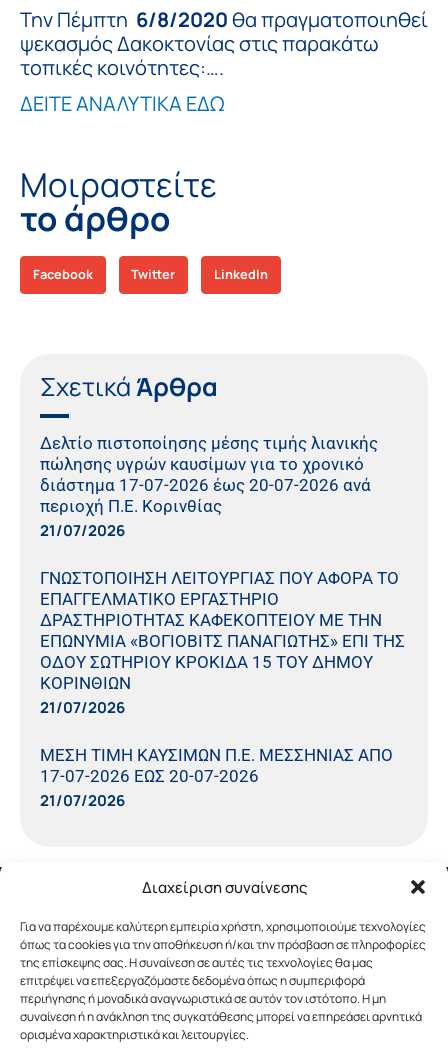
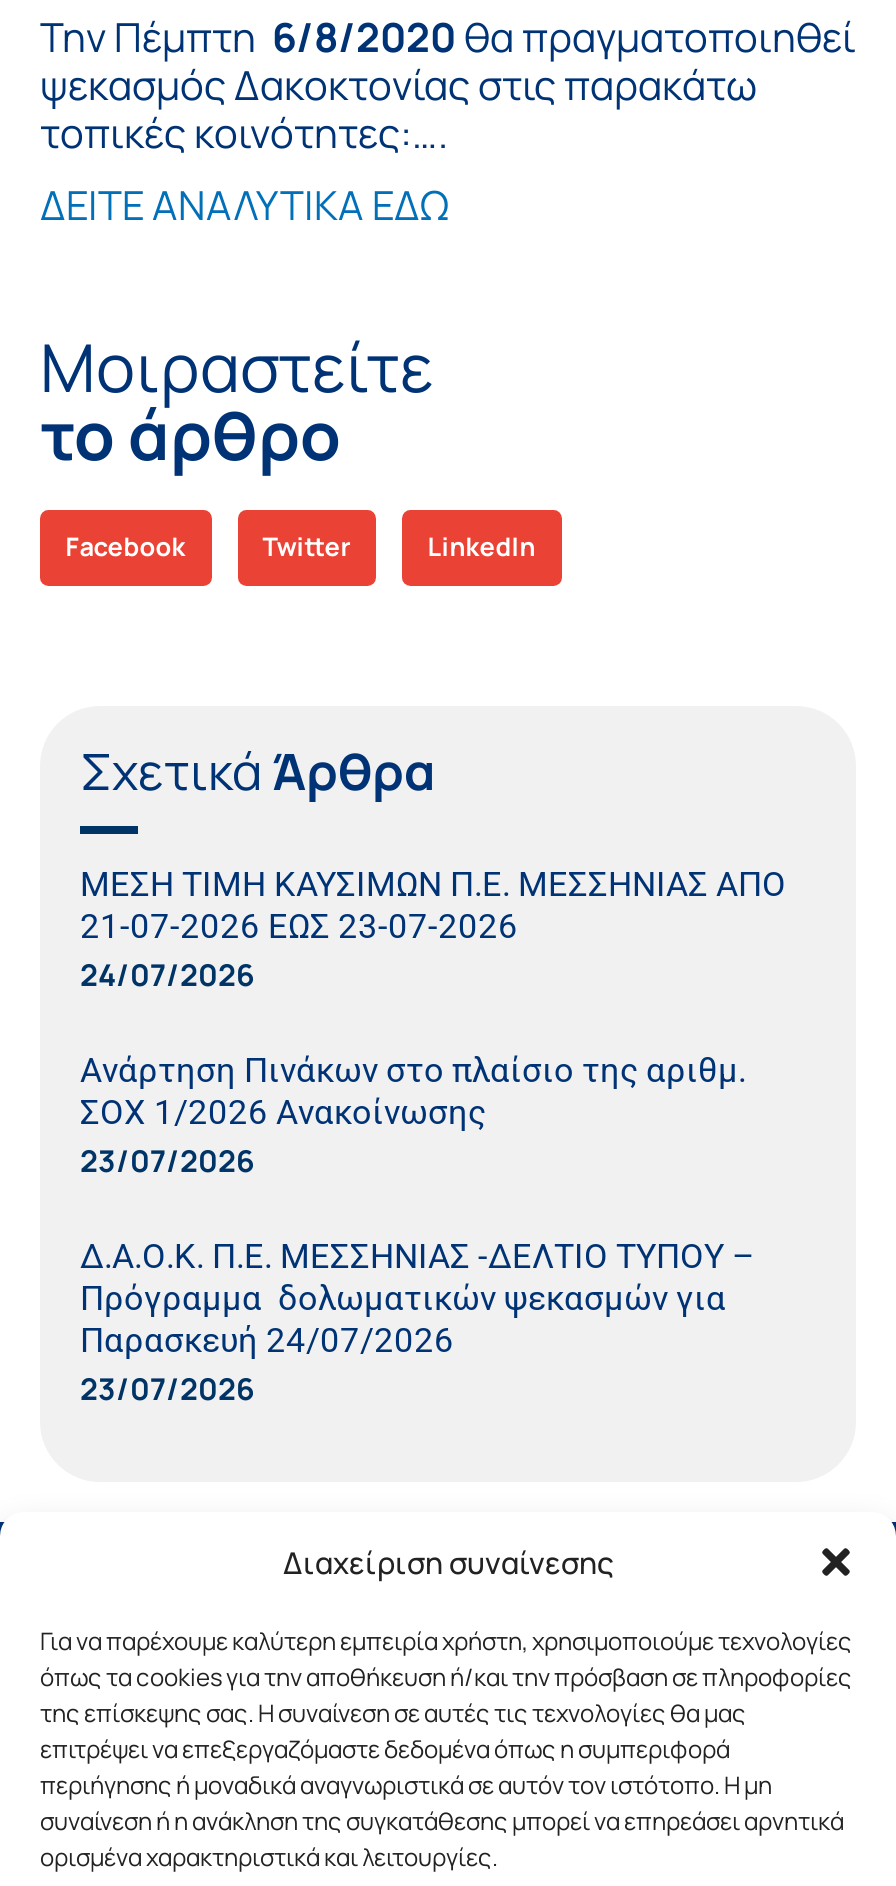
- Δελτίο πιστοποίησης μέσης τιμής λιανικής
- πώλησης υγρών καυσίμων για το χρονικό
- διάστημα 17-07-2026 έως 20-07-2026 ανά
- περιοχή Π.Ε. Κορινθίας
- 21/07/2026
- ΓΝΩΣΤΟΠΟΙΗΣΗ ΛΕΙΤΟΥΡΓΙΑΣ ΠΟΥ ΑΦΟΡΑ ΤΟ
- ΕΠΑΓΓΕΛΜΑΤΙΚΟ ΕΡΓΑΣΤΗΡΙΟ
- ΔΡΑΣΤΗΡΙΟΤΗΤΑΣ ΚΑΦΕΚΟΠΤΕΙΟΥ ΜΕ ΤΗΝ
- ΕΠΩΝΥΜΙΑ «ΒΟΓΙΟΒΙΤΣ ΠΑΝΑΓΙΩΤΗΣ» ΕΠΙ ΤΗΣ
- ΟΔΟΥ ΣΩΤΗΡΙΟΥ ΚΡΟΚΙΔΑ 15 ΤΟΥ ΔΗΜΟΥ
- ΚΟΡΙΝΘΙΩΝ
- 21/07/2026

moved up: ΜΕΣΗ ΤΙΜΗ ΚΑΥΣΙΜΩΝ Π.Ε. ΜΕΣΣΗΝΙΑΣ ΑΠΟ

- 17-07-2026 ΕΩΣ 20-07-2026
- 21/07/2026
+ 21-07-2026 ΕΩΣ 23-07-2026
+ 24/07/2026
+ Ανάρτηση Πινάκων στο πλαίσιο της αριθμ.
+ ΣΟΧ 1/2026 Ανακοίνωσης
+ 23/07/2026
+ Δ.Α.Ο.Κ. Π.Ε. ΜΕΣΣΗΝΙΑΣ -ΔΕΛΤΙΟ ΤΥΠΟΥ –
+ Πρόγραμμα δολωματικών ψεκασμών για
+ Παρασκευή 24/07/2026
+ 23/07/2026
